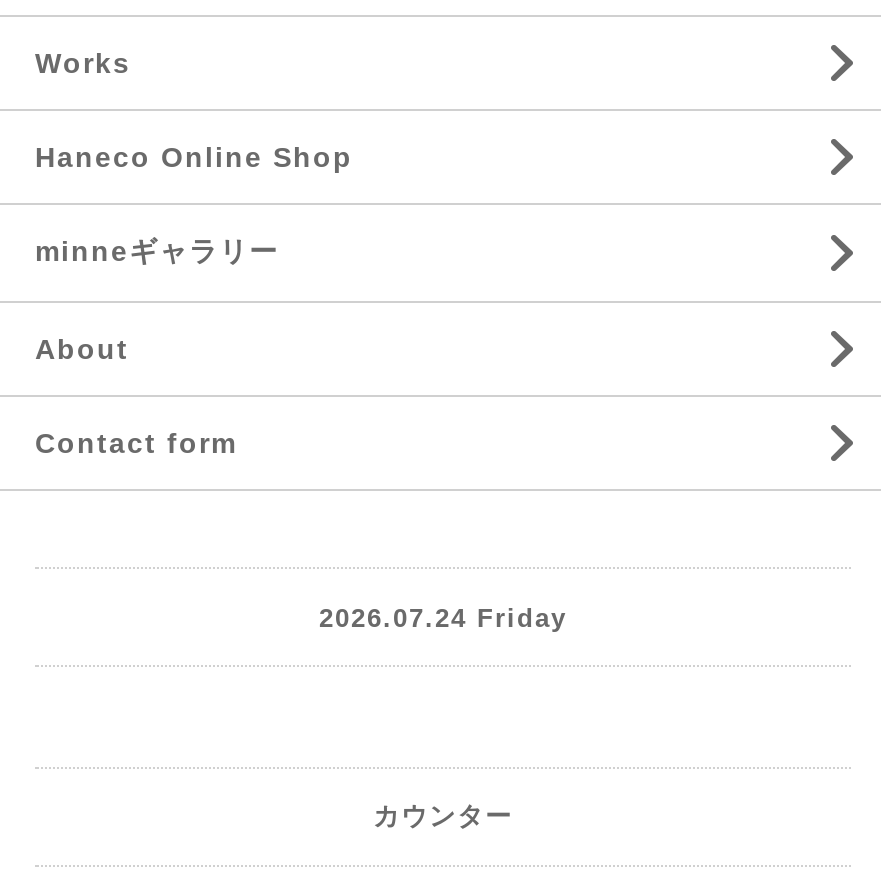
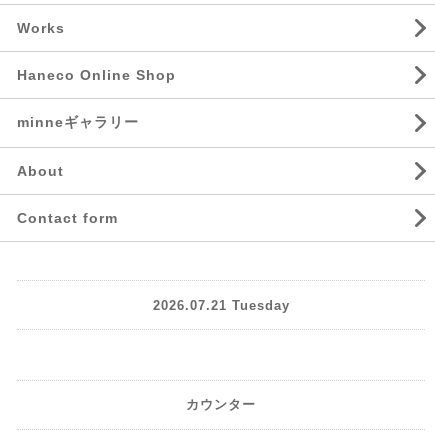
- 2026.07.24 Friday
+ 2026.07.21 Tuesday
